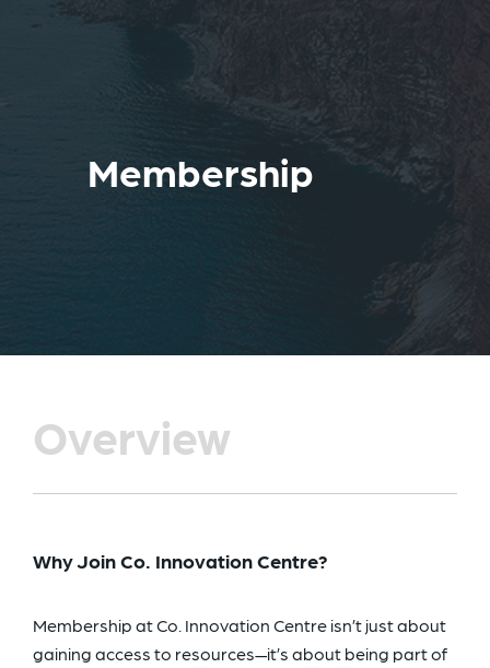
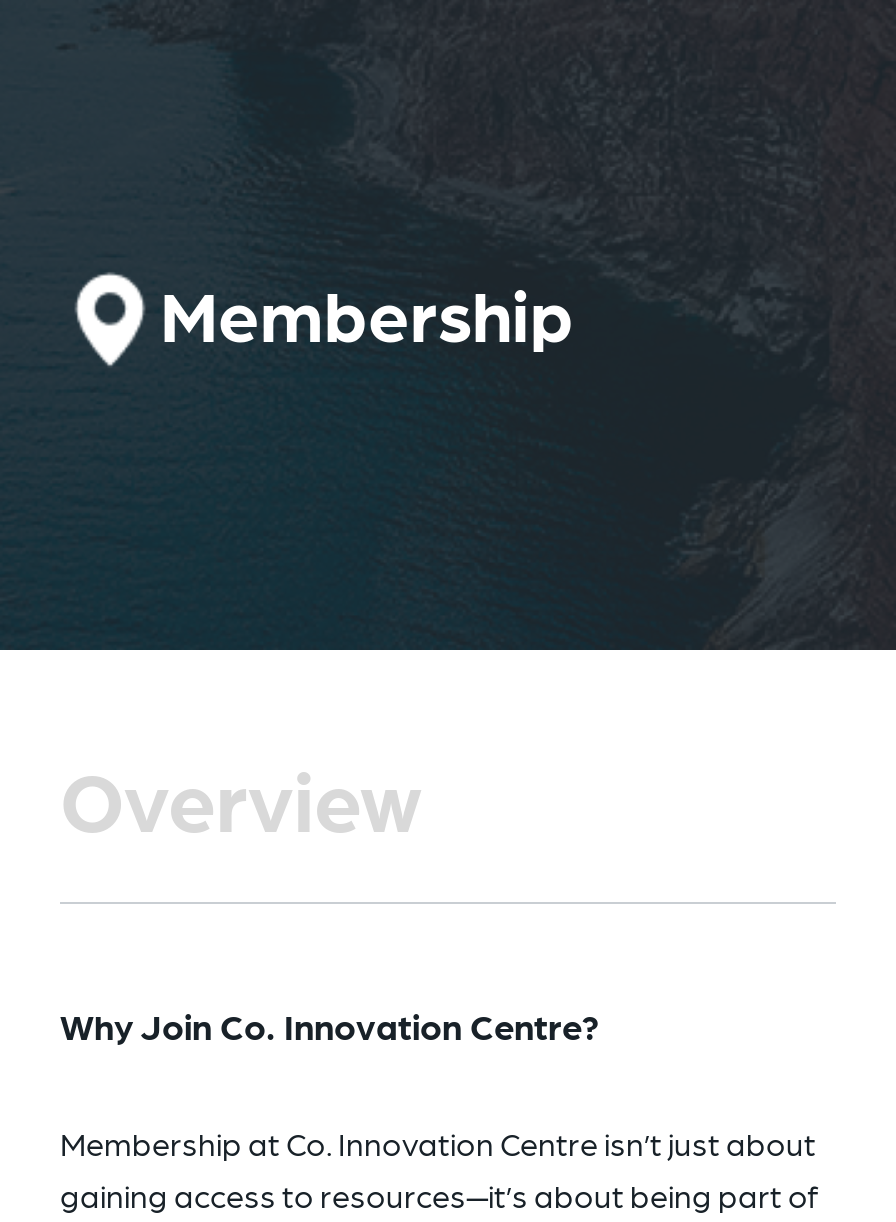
+ [image]
